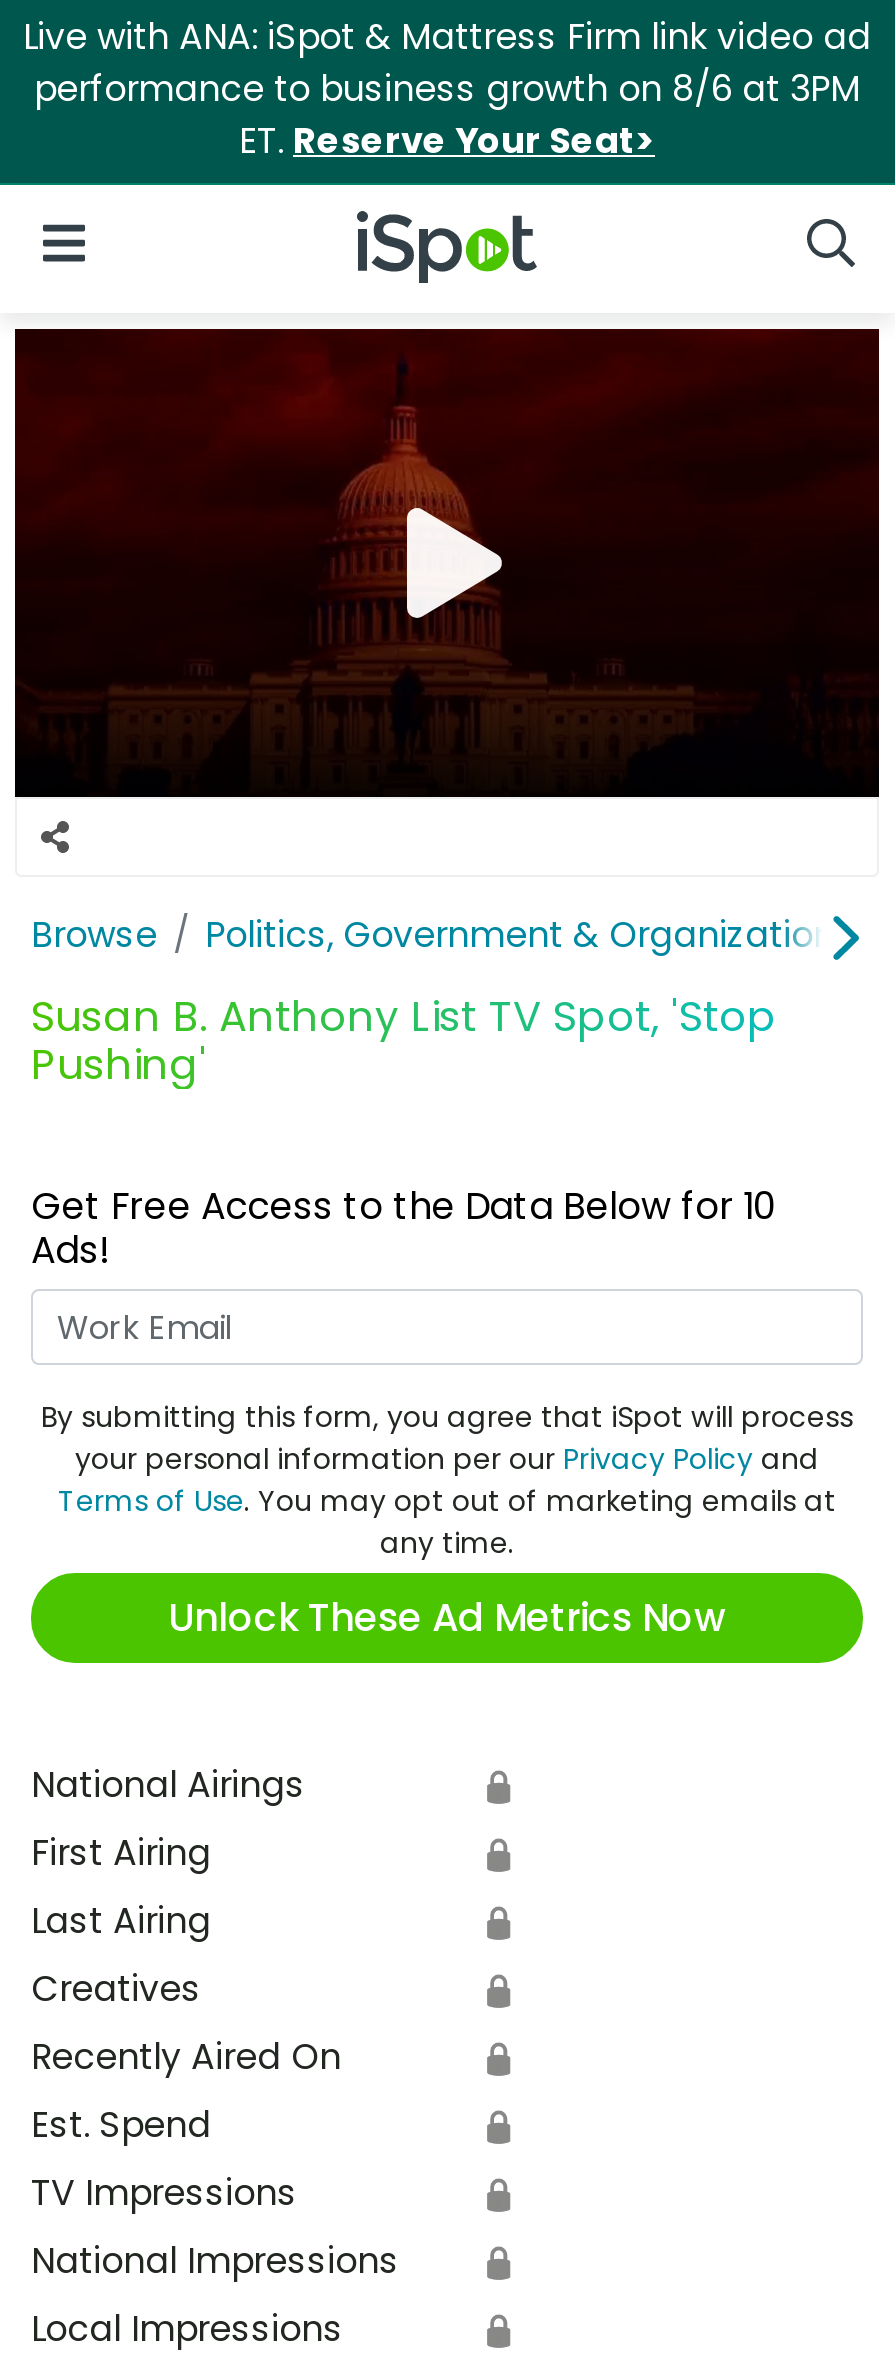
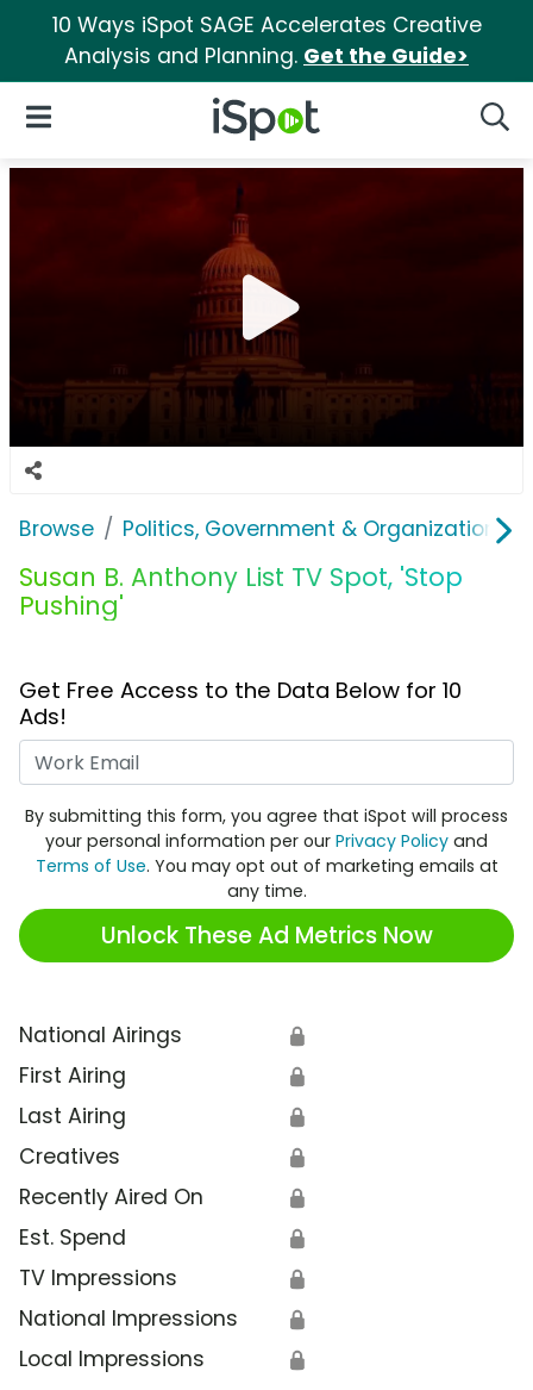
- Live with ANA: iSpot & Mattress Firm link video ad
- performance to business growth on 8/6 at 3PM
- ET. Reserve Your Seat>
+ 10 Ways iSpot SAGE Accelerates Creative
+ Analysis and Planning. Get the Guide>
